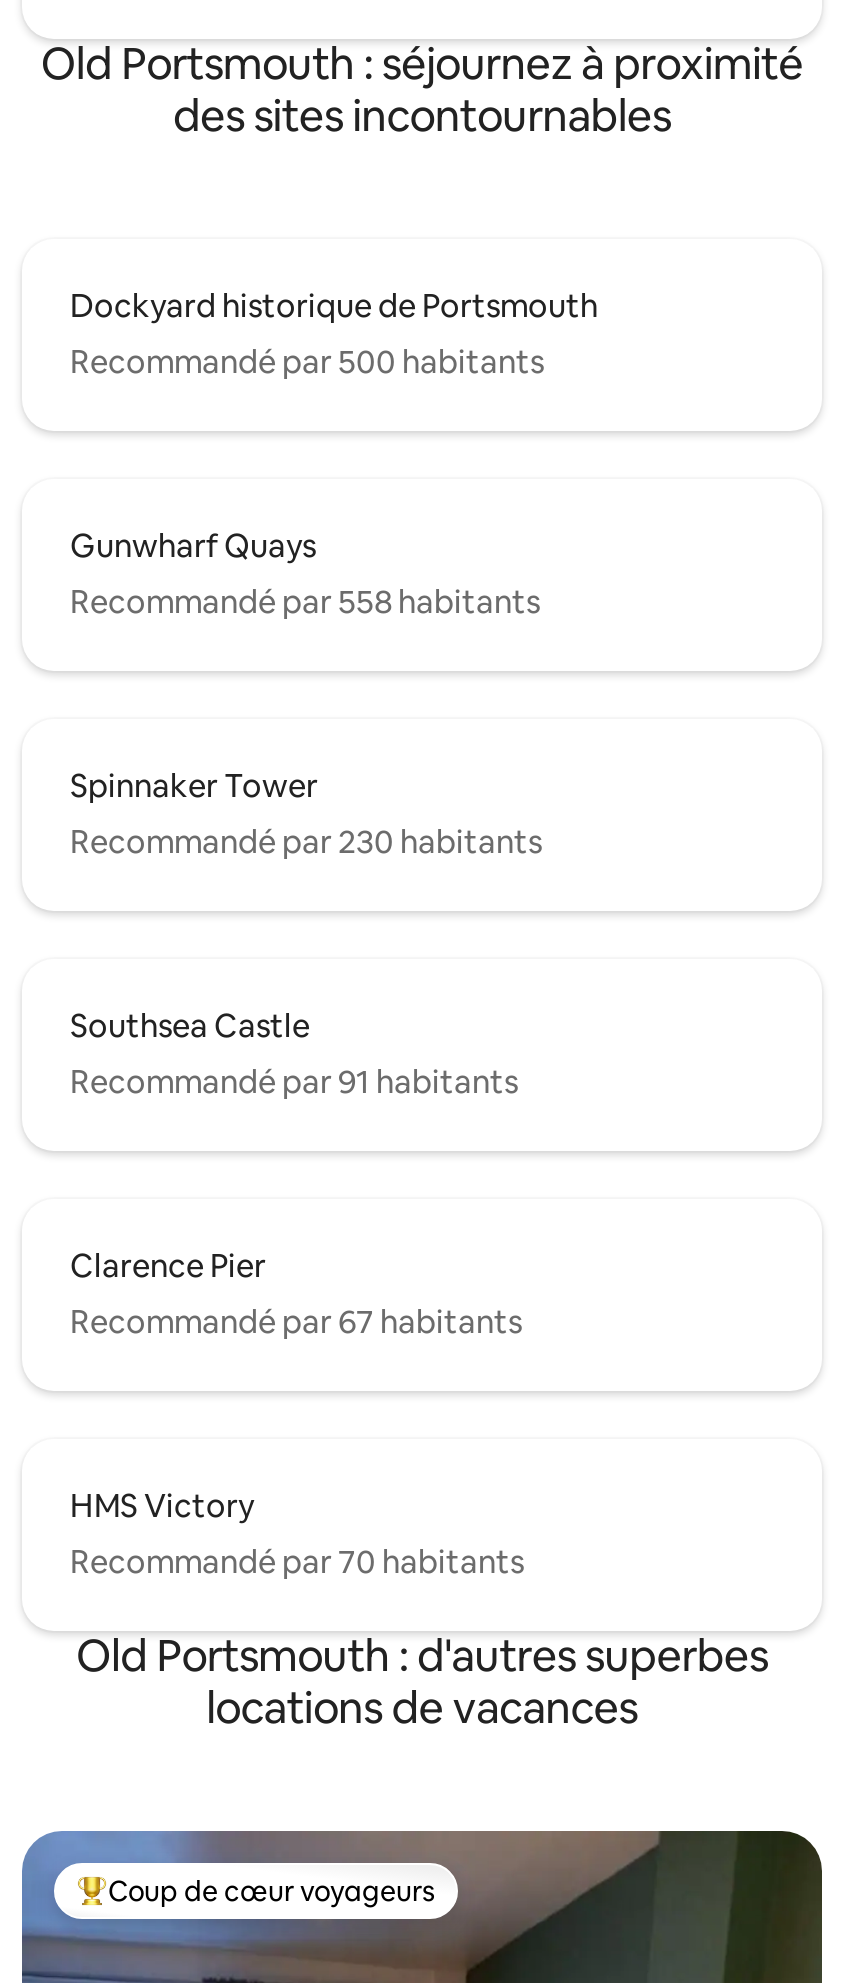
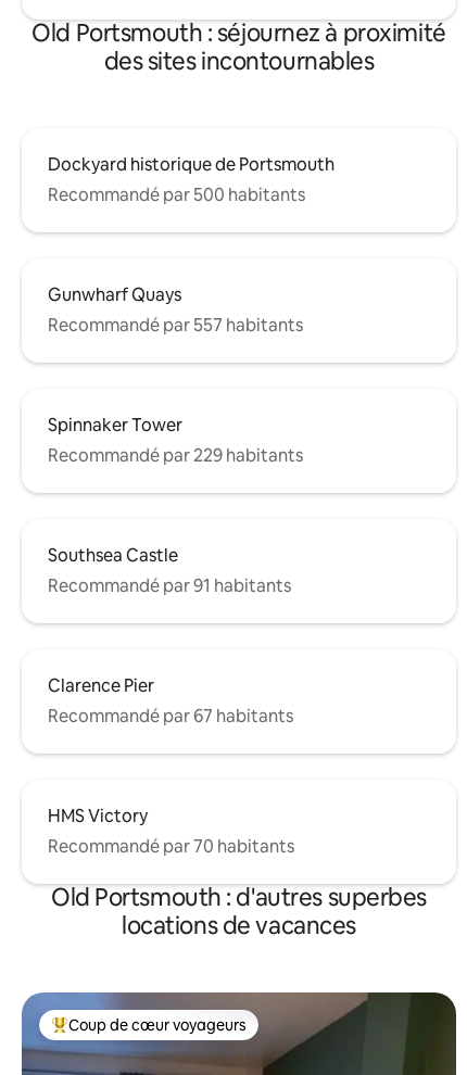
- Recommandé par 558 habitants
+ Recommandé par 557 habitants

- Recommandé par 230 habitants
+ Recommandé par 229 habitants
